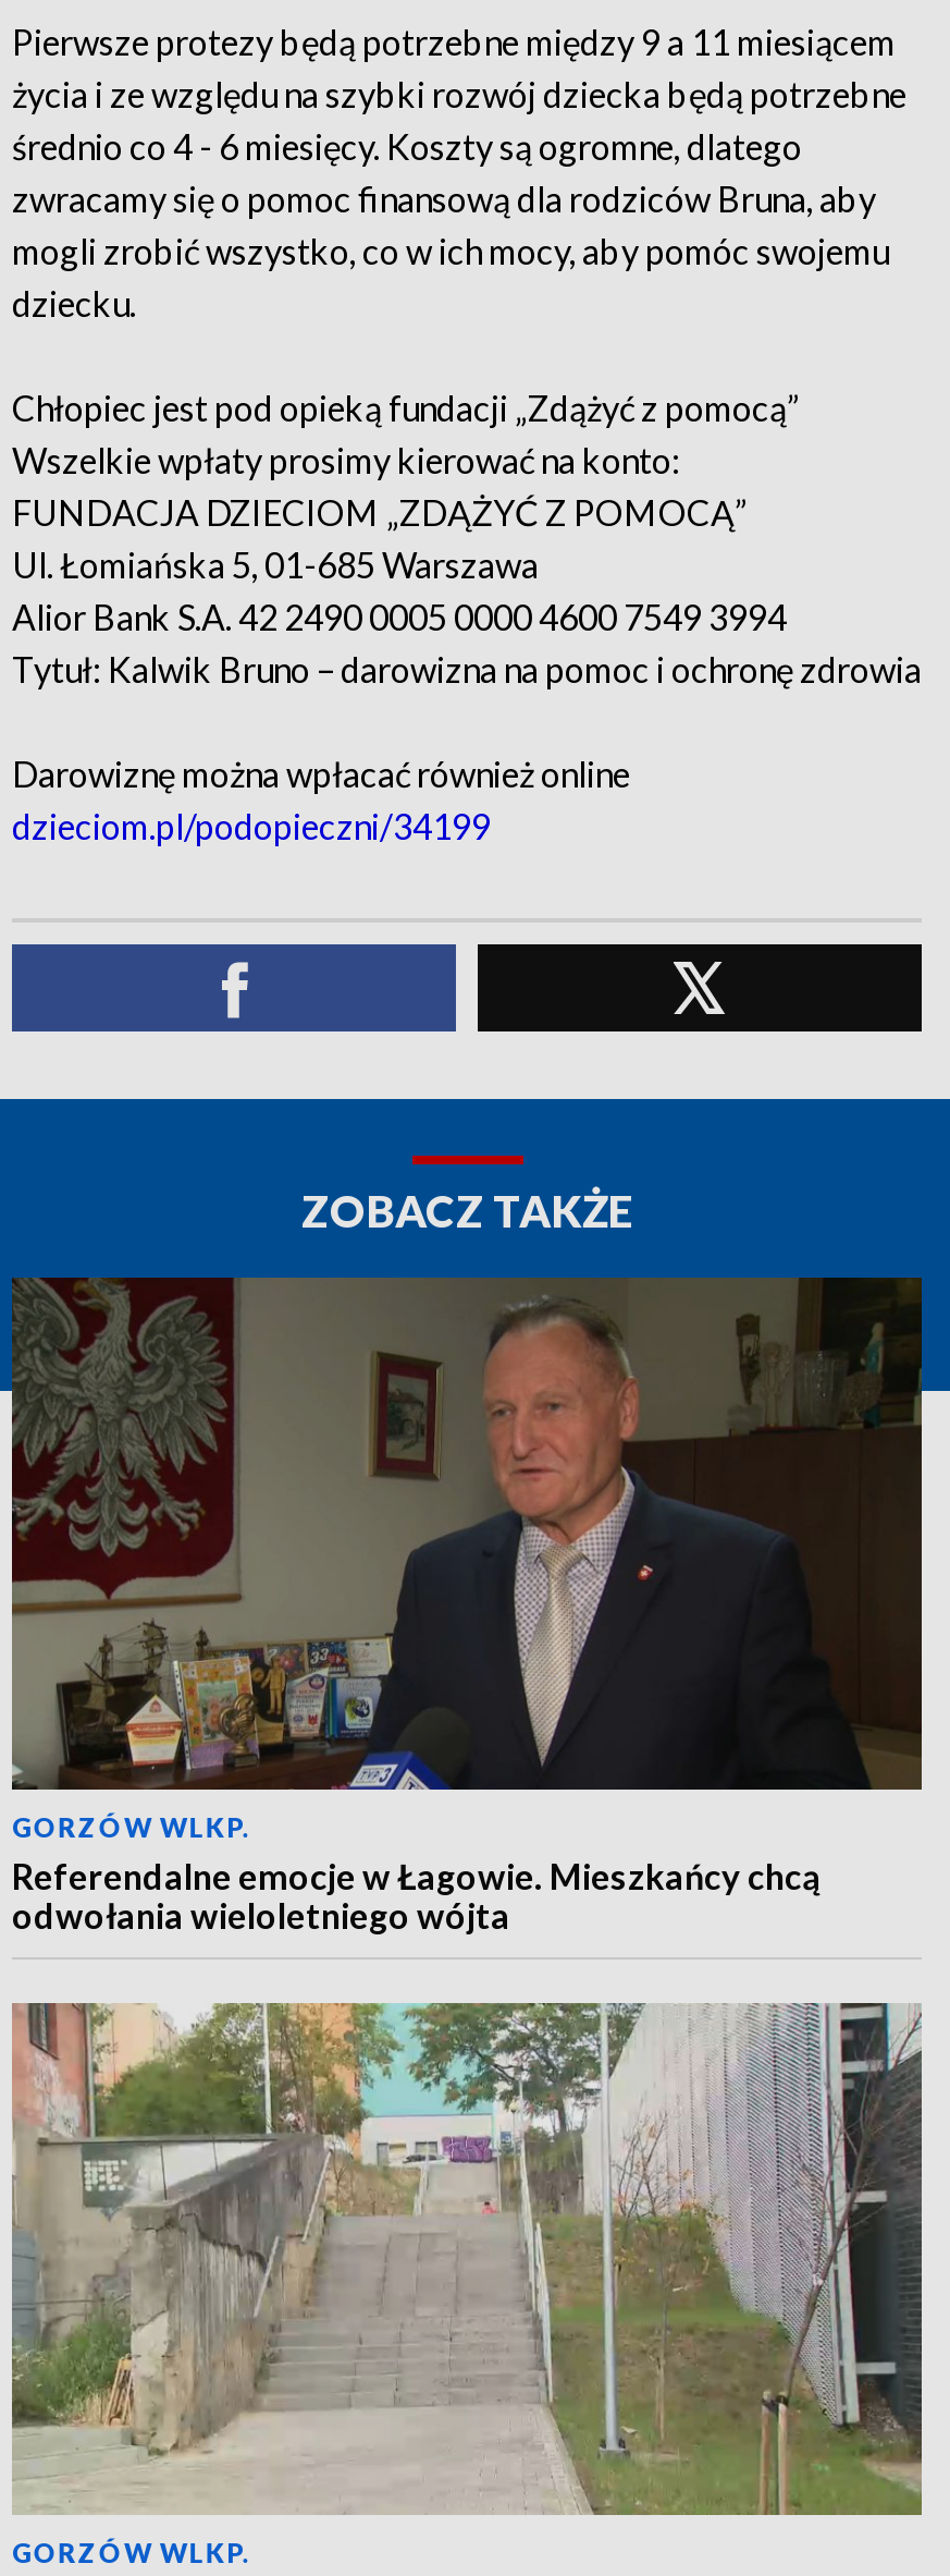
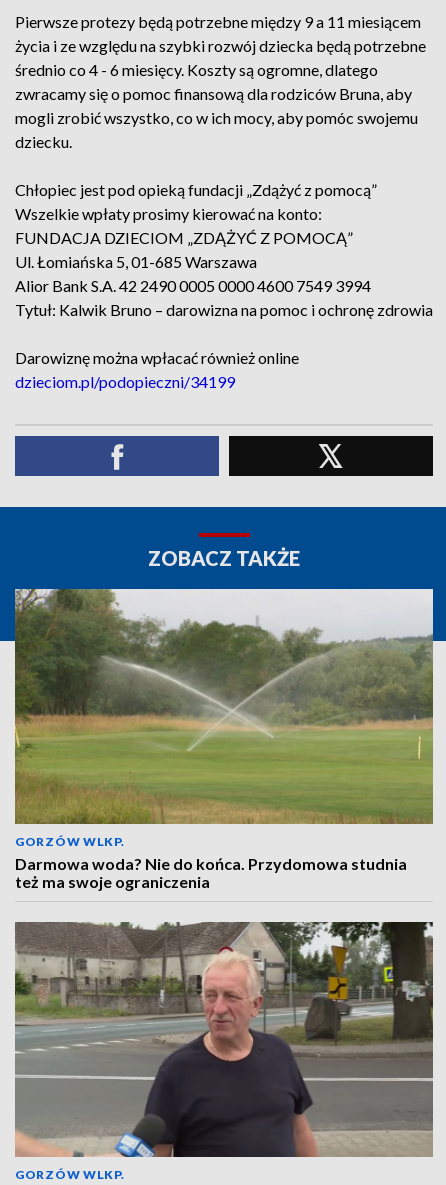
- [image]
- Referendalne emocje w Łagowie. Mieszkańcy chcą
- odwołania wieloletniego wójta
+ [image]
+ Darmowa woda? Nie do końca. Przydomowa studnia
+ też ma swoje ograniczenia

- [image]
+ [image]
